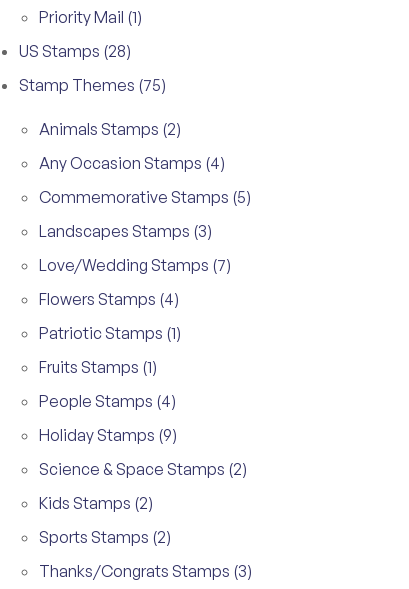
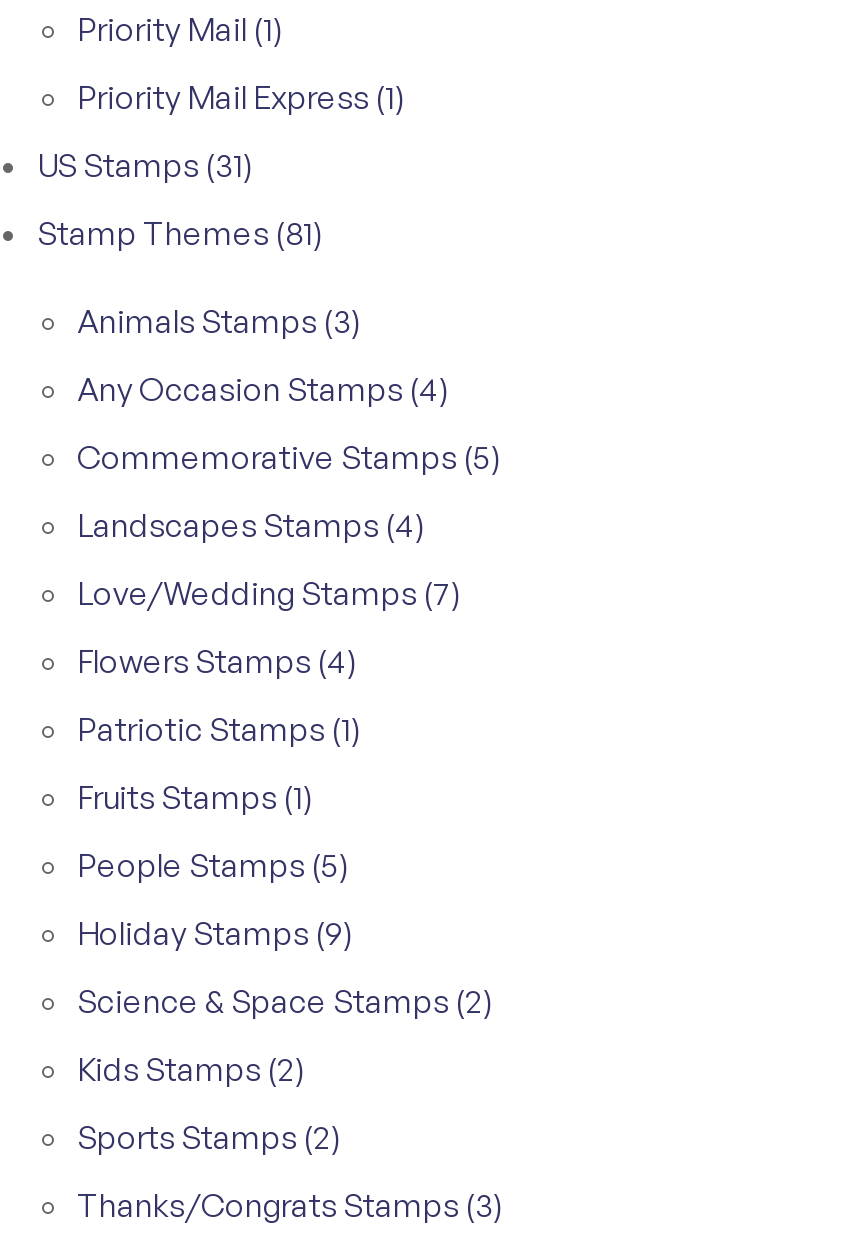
- US Stamps (28)
- Stamp Themes (75)
- Animals Stamps (2)
+ Priority Mail Express (1)
+ US Stamps (31)
+ Stamp Themes (81)
+ Animals Stamps (3)

- Landscapes Stamps (3)
+ Landscapes Stamps (4)

- People Stamps (4)
+ People Stamps (5)
